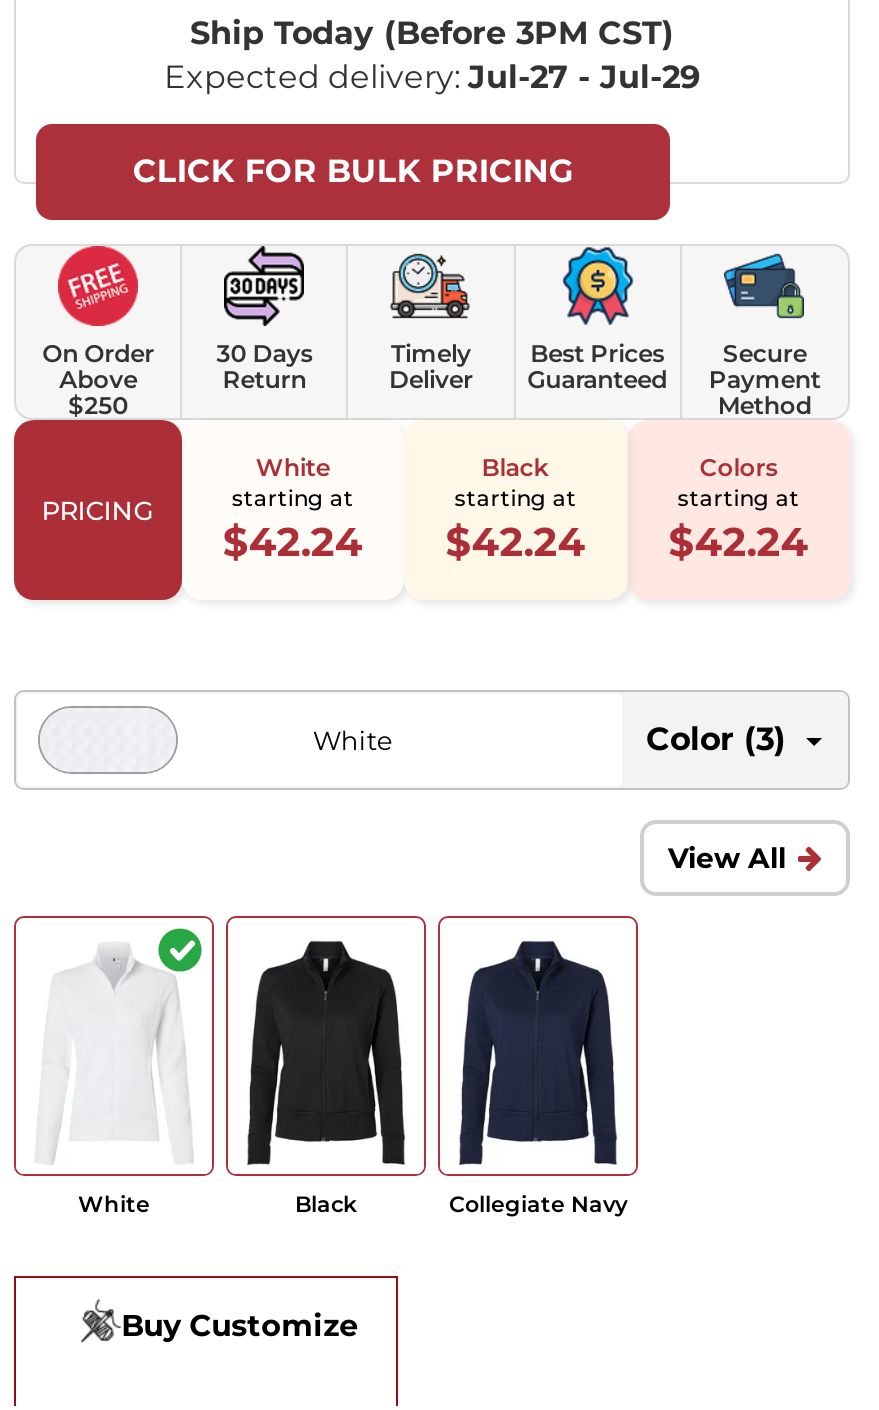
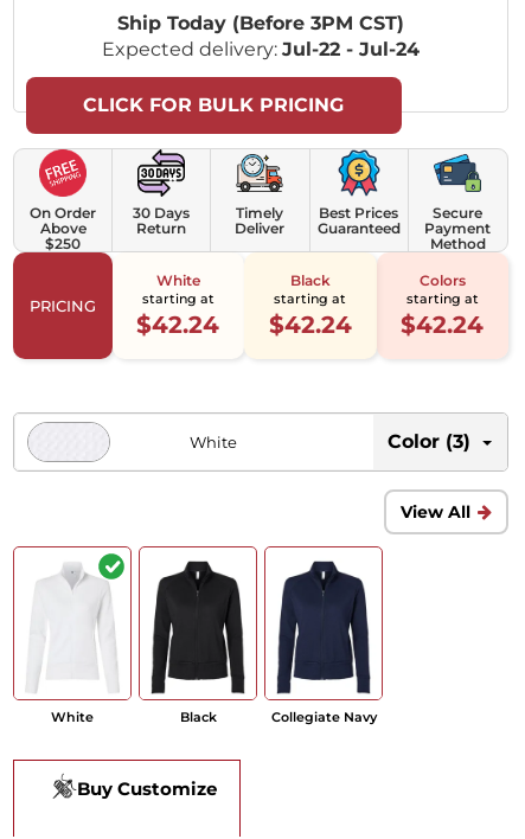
- Expected delivery: Jul-27 - Jul-29
+ Expected delivery: Jul-22 - Jul-24
